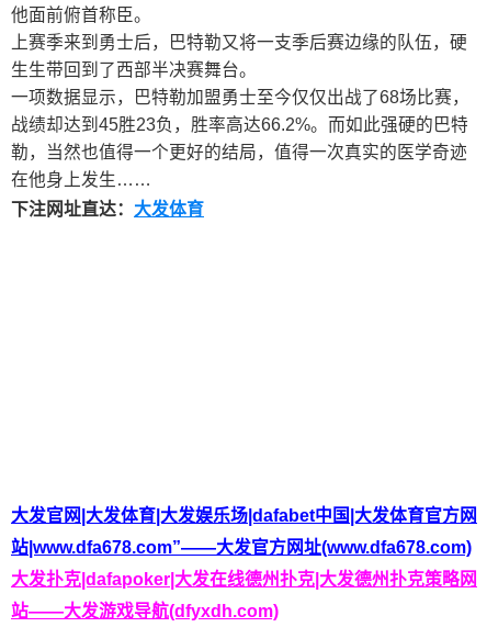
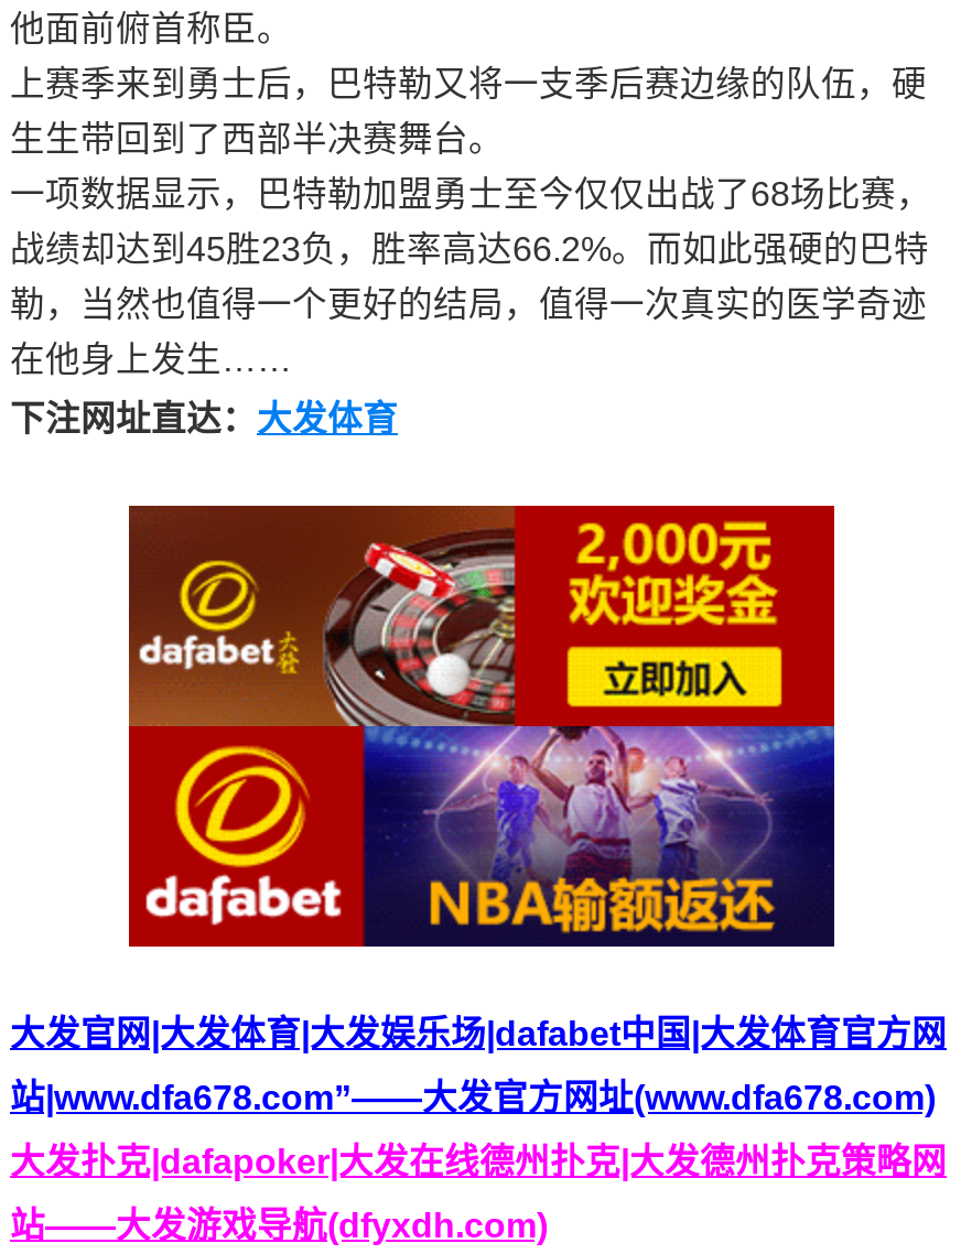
+ [image]
